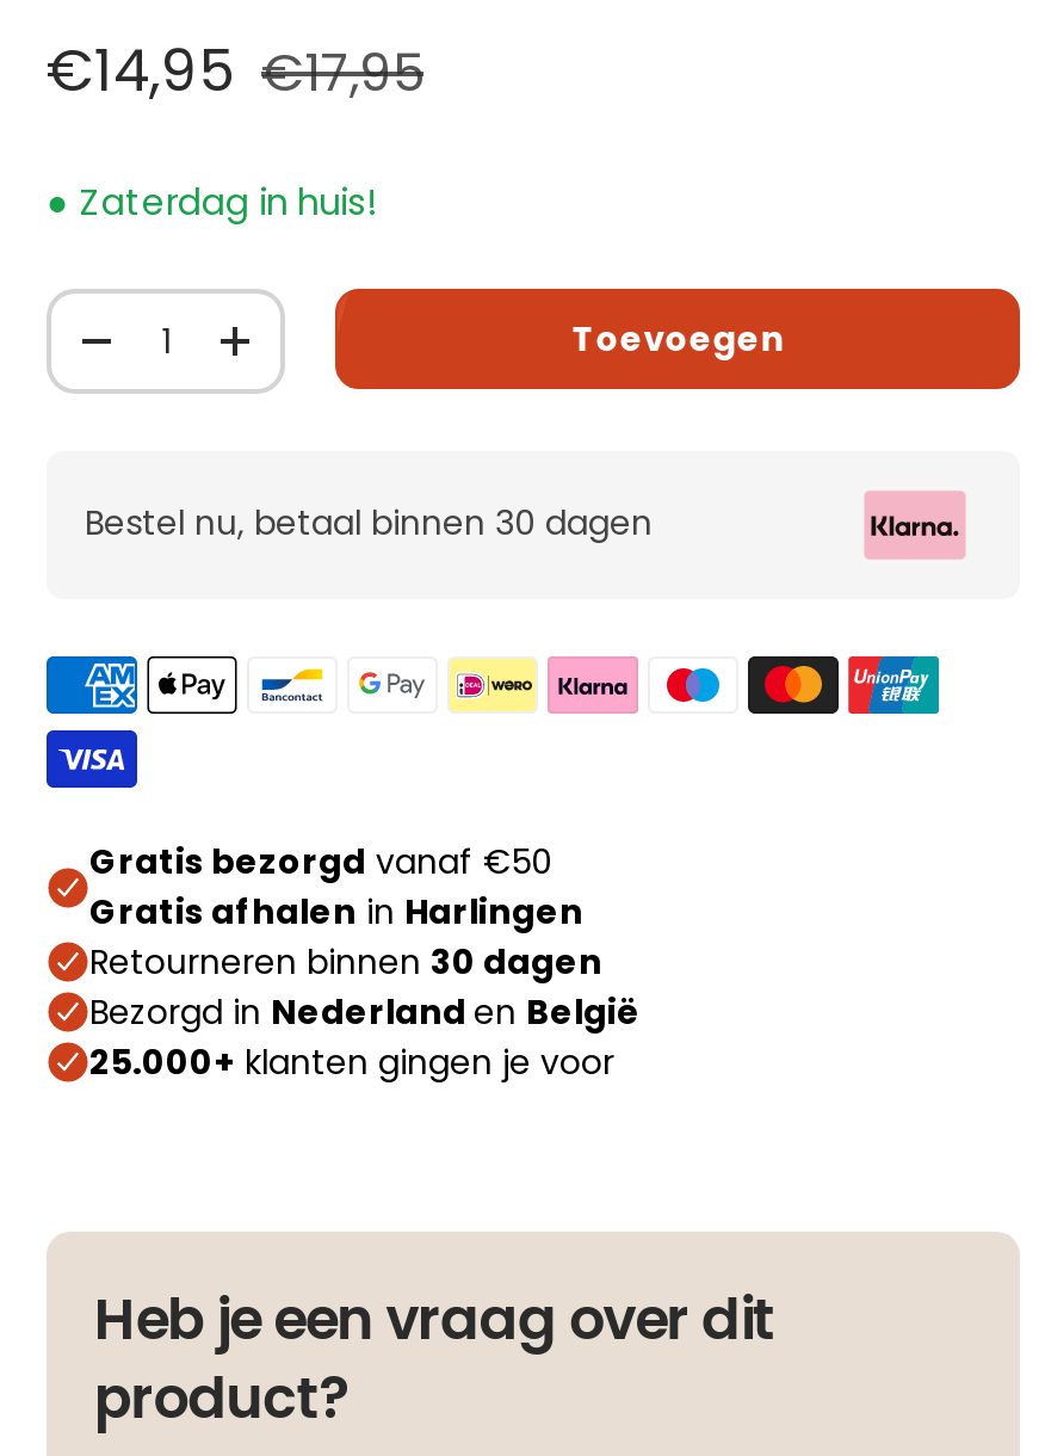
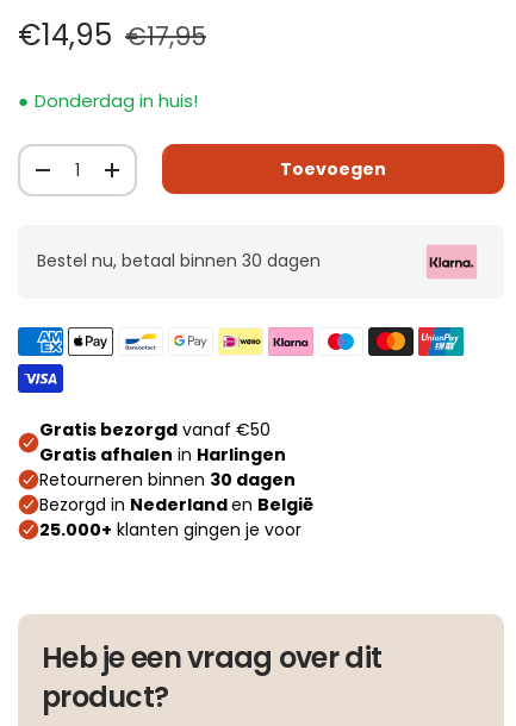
- Zaterdag in huis!
+ Donderdag in huis!
